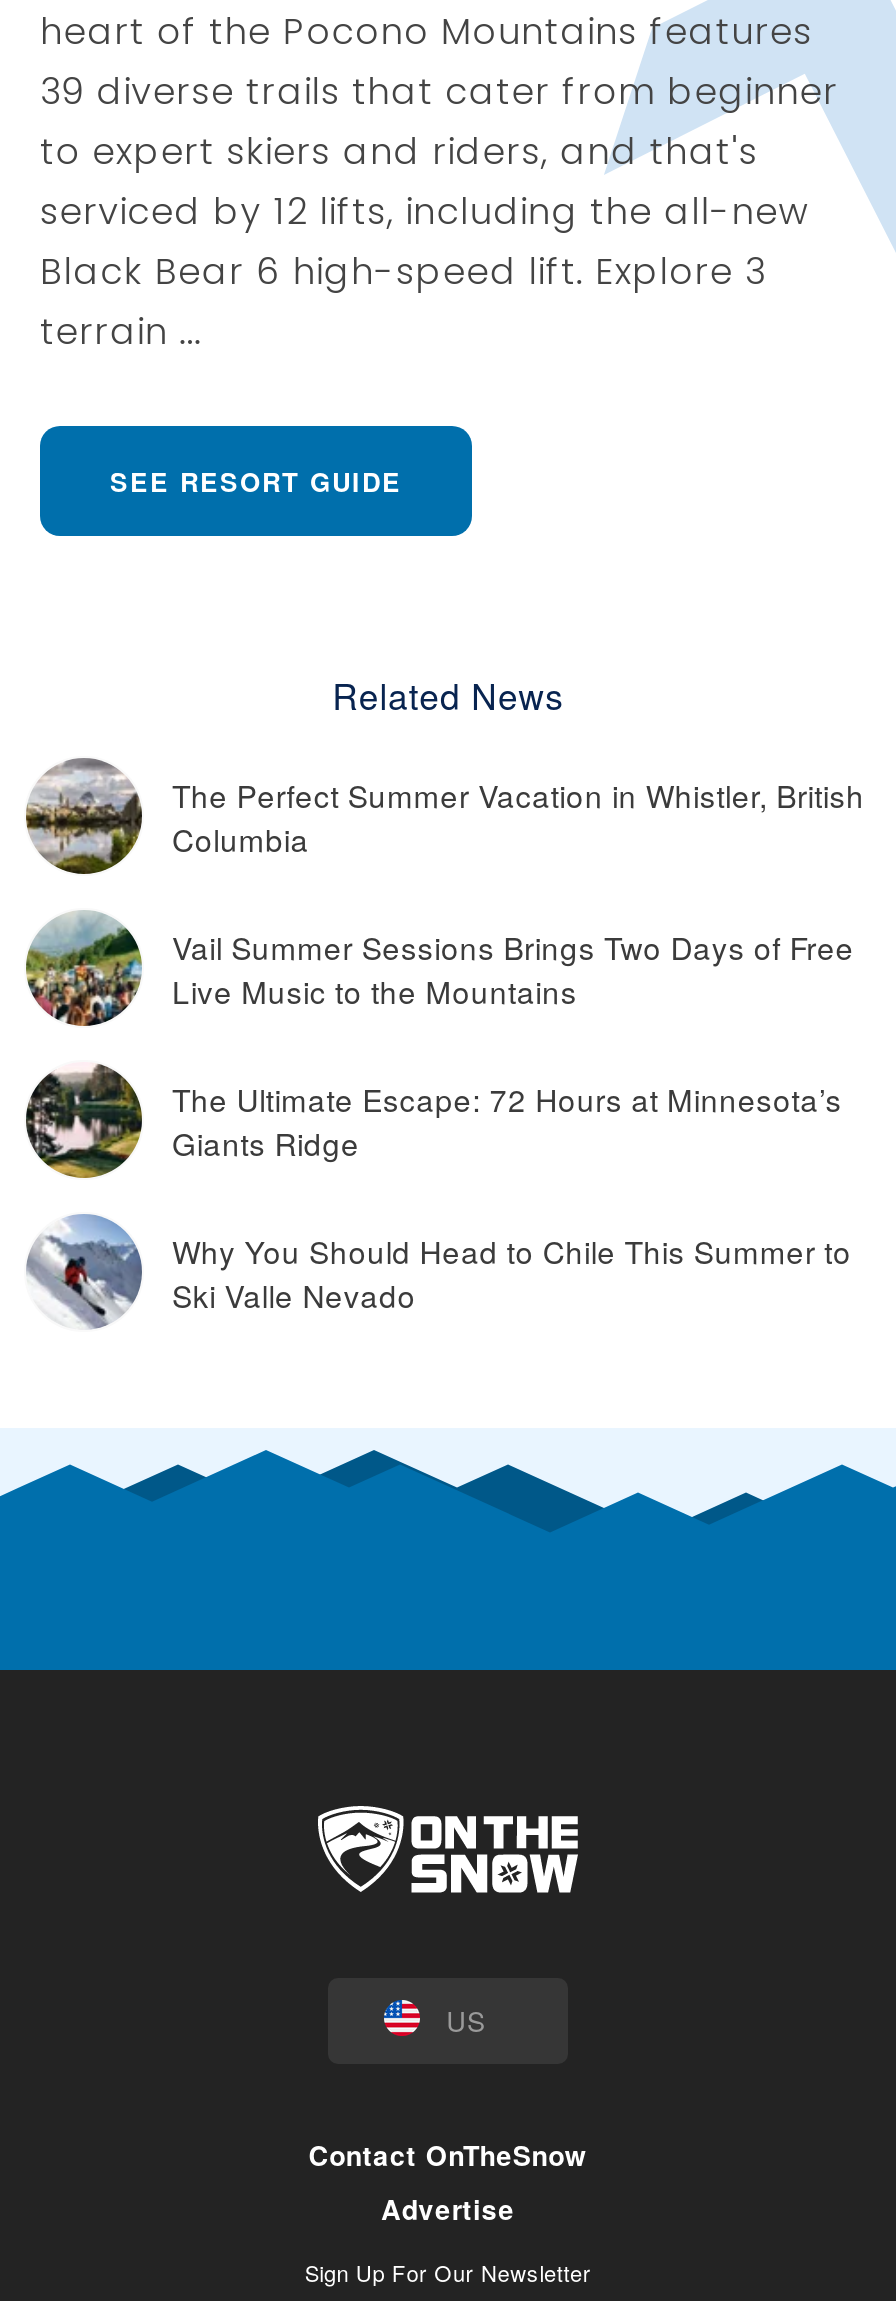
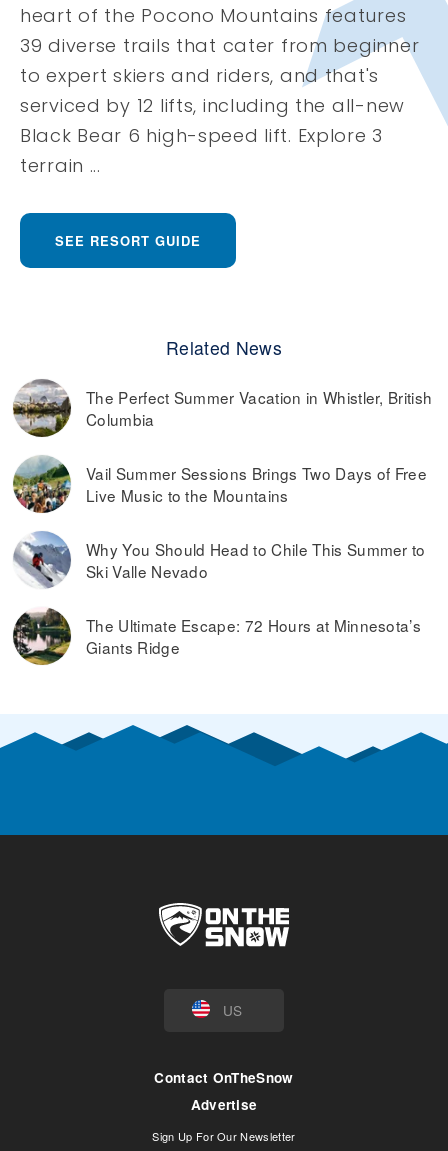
moved down: [image] | The Ultimate Escape: 72 Hours at Minnesota’s | Giants Ridge

moved up: [image] | Why You Should Head to Chile This Summer to | Ski Valle Nevado
